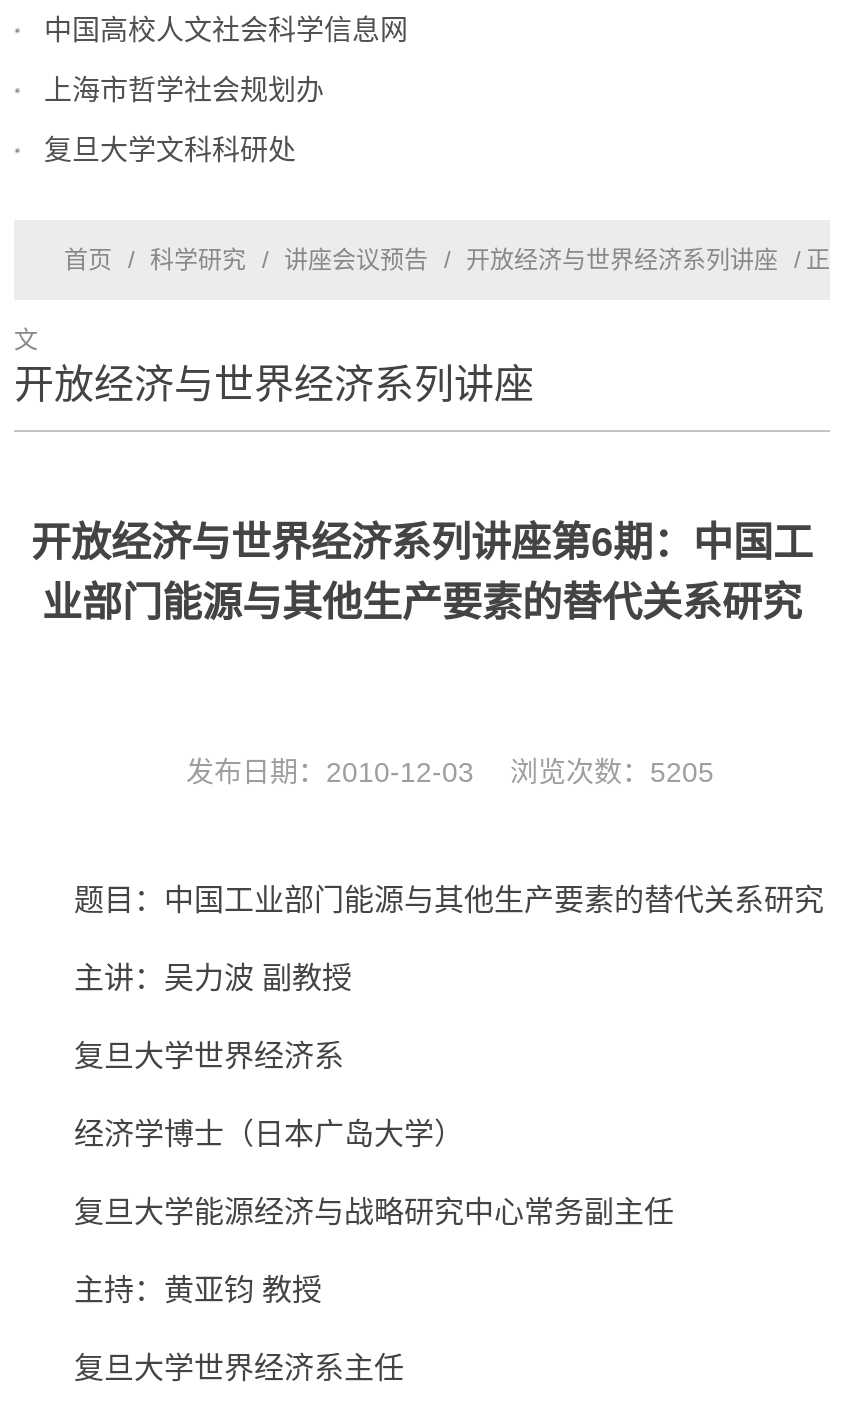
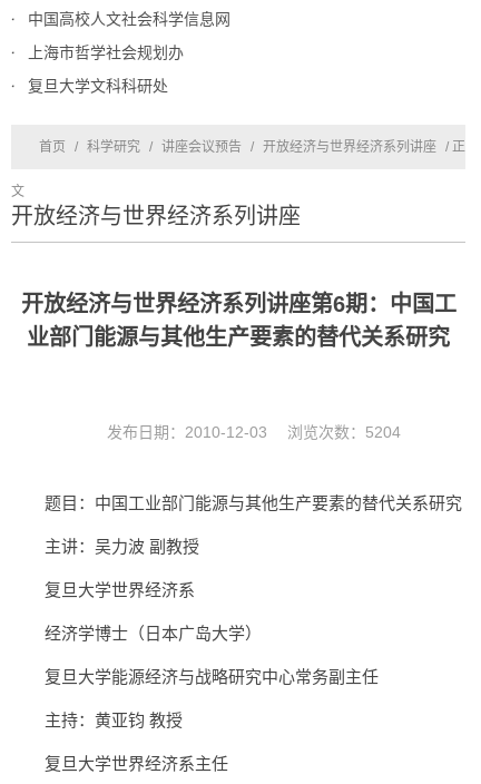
- 发布日期：2010-12-03 浏览次数：5205
+ 发布日期：2010-12-03 浏览次数：5204
